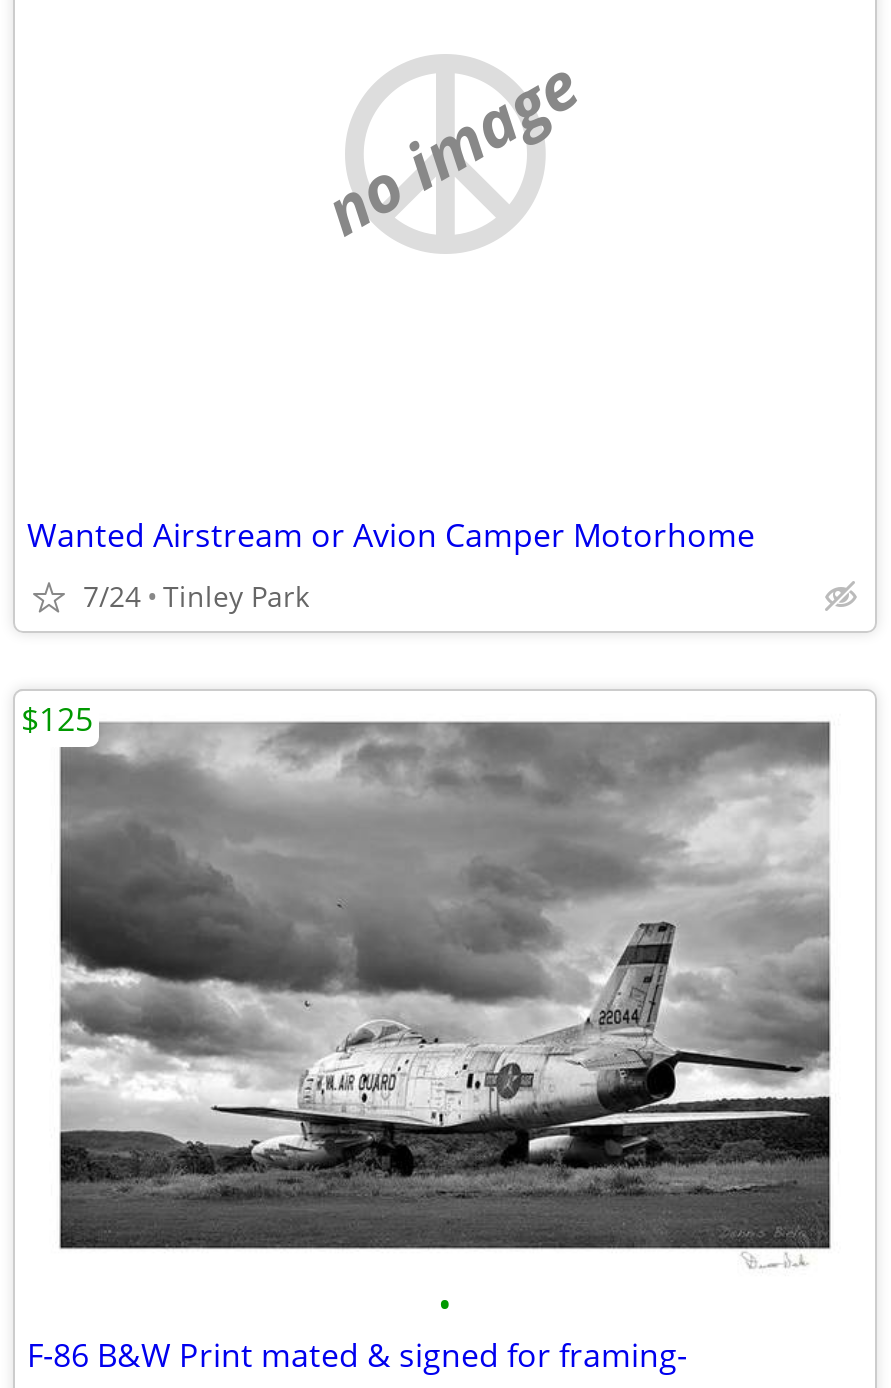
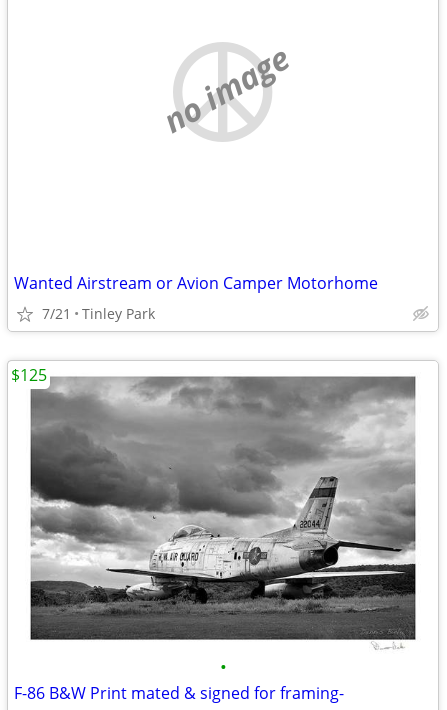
- 7/24 Tinley Park
+ 7/21 Tinley Park
